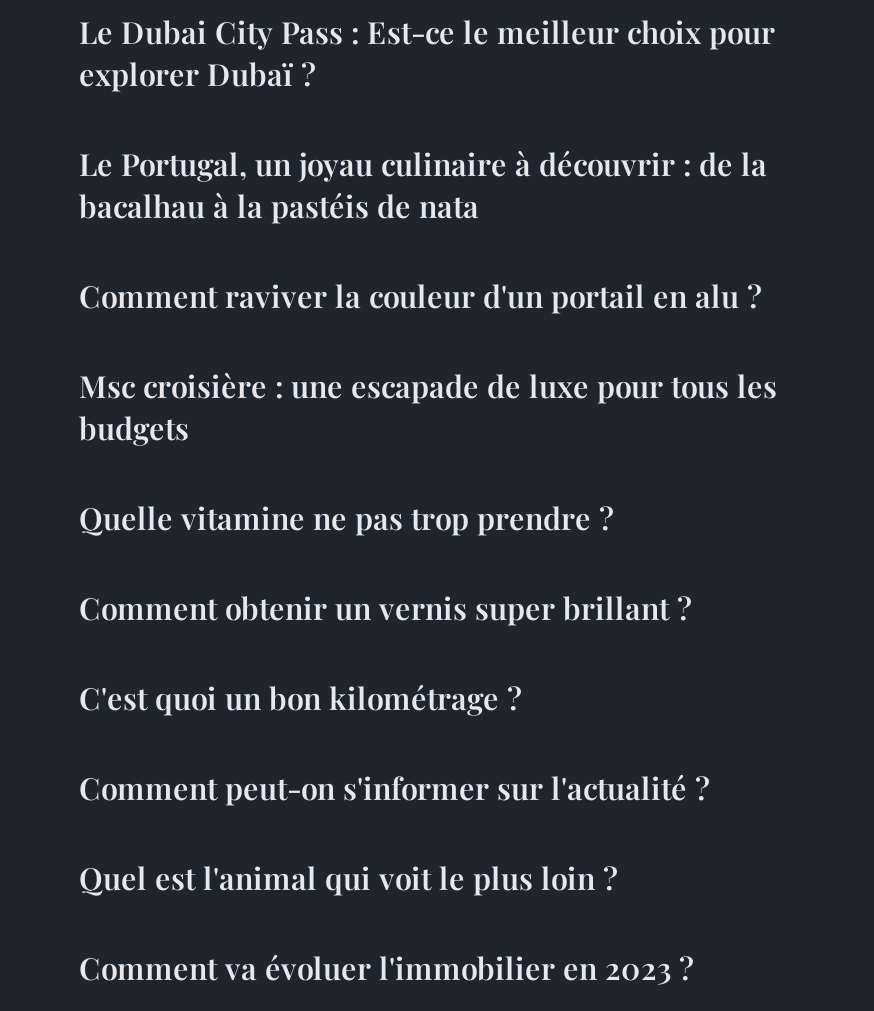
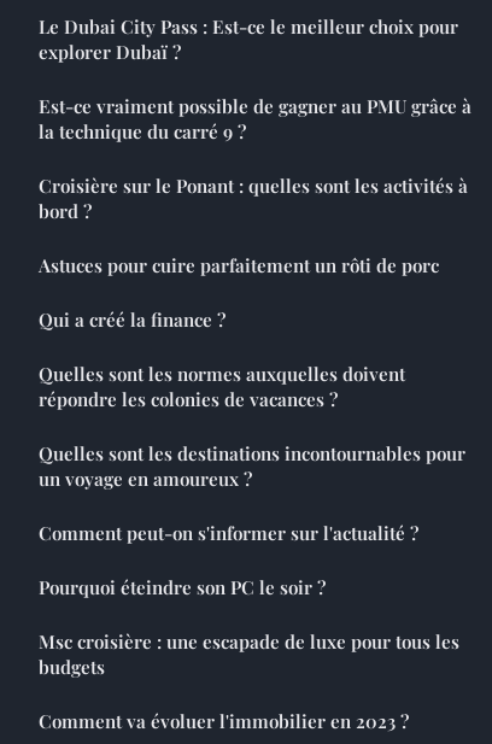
- Le Portugal, un joyau culinaire à découvrir : de la
- bacalhau à la pastéis de nata
- Comment raviver la couleur d'un portail en alu ?
+ Est-ce vraiment possible de gagner au PMU grâce à
+ la technique du carré 9 ?
+ Croisière sur le Ponant : quelles sont les activités à
+ bord ?
+ Astuces pour cuire parfaitement un rôti de porc
+ Qui a créé la finance ?
+ Quelles sont les normes auxquelles doivent
+ répondre les colonies de vacances ?
+ Quelles sont les destinations incontournables pour
+ un voyage en amoureux ?
+ Pourquoi éteindre son PC le soir ?

moved down: Msc croisière : une escapade de luxe pour tous les | budgets

- Quelle vitamine ne pas trop prendre ?
- Comment obtenir un vernis super brillant ?
- C'est quoi un bon kilométrage ?
- Quel est l'animal qui voit le plus loin ?

moved up: Comment peut-on s'informer sur l'actualité ?
